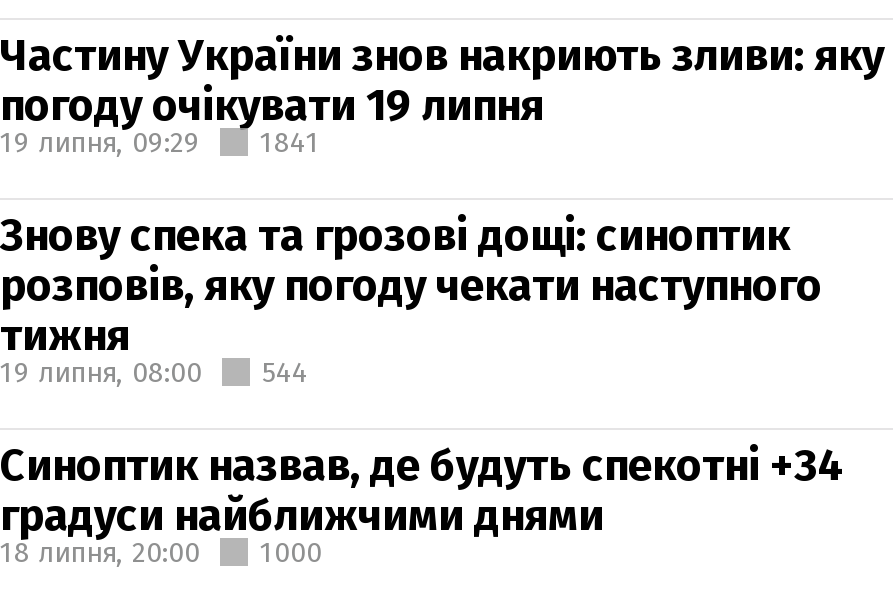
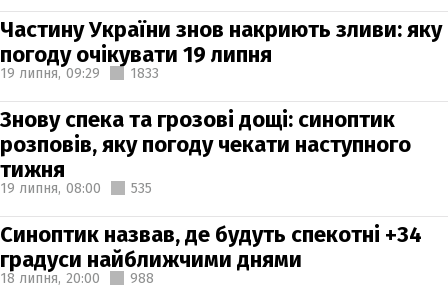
- 19 липня, 09:29 1841
+ 19 липня, 09:29 1833

- 19 липня, 08:00 544
+ 19 липня, 08:00 535

- 18 липня, 20:00 1000
+ 18 липня, 20:00 988
